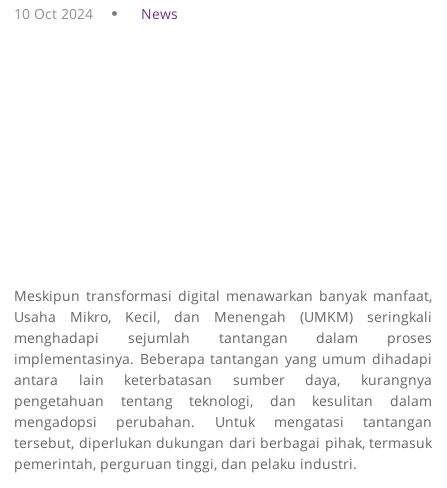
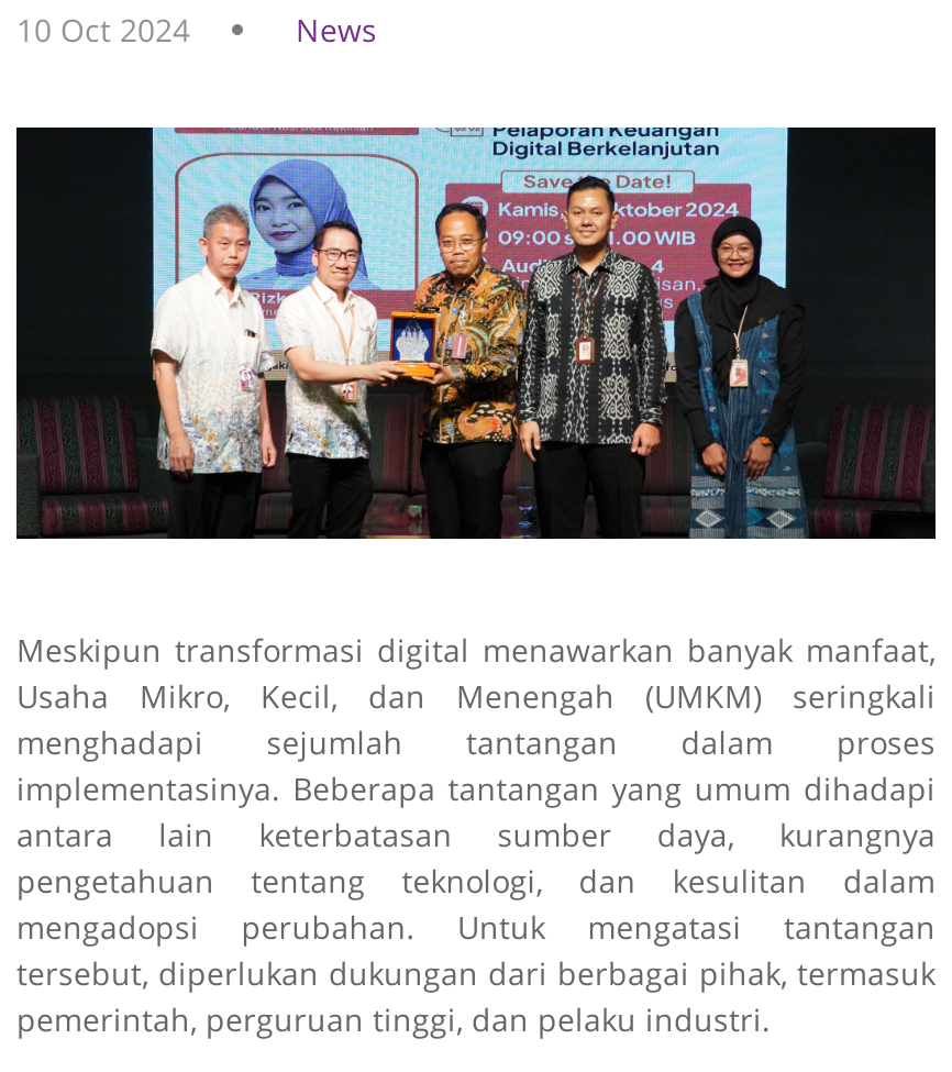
+ [image]
